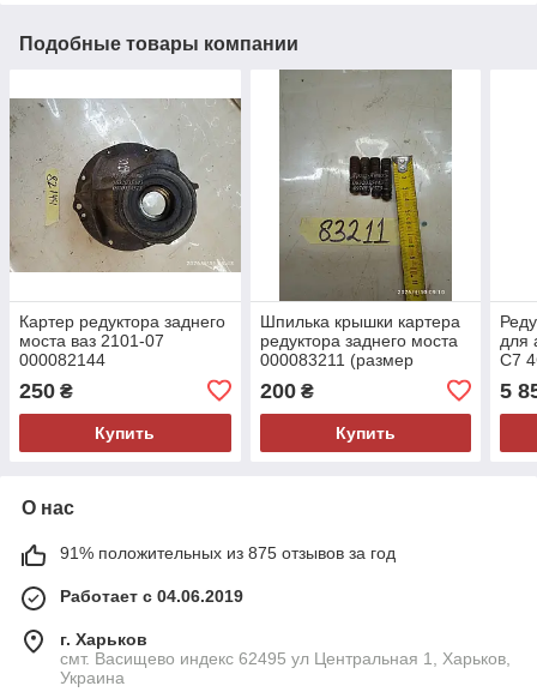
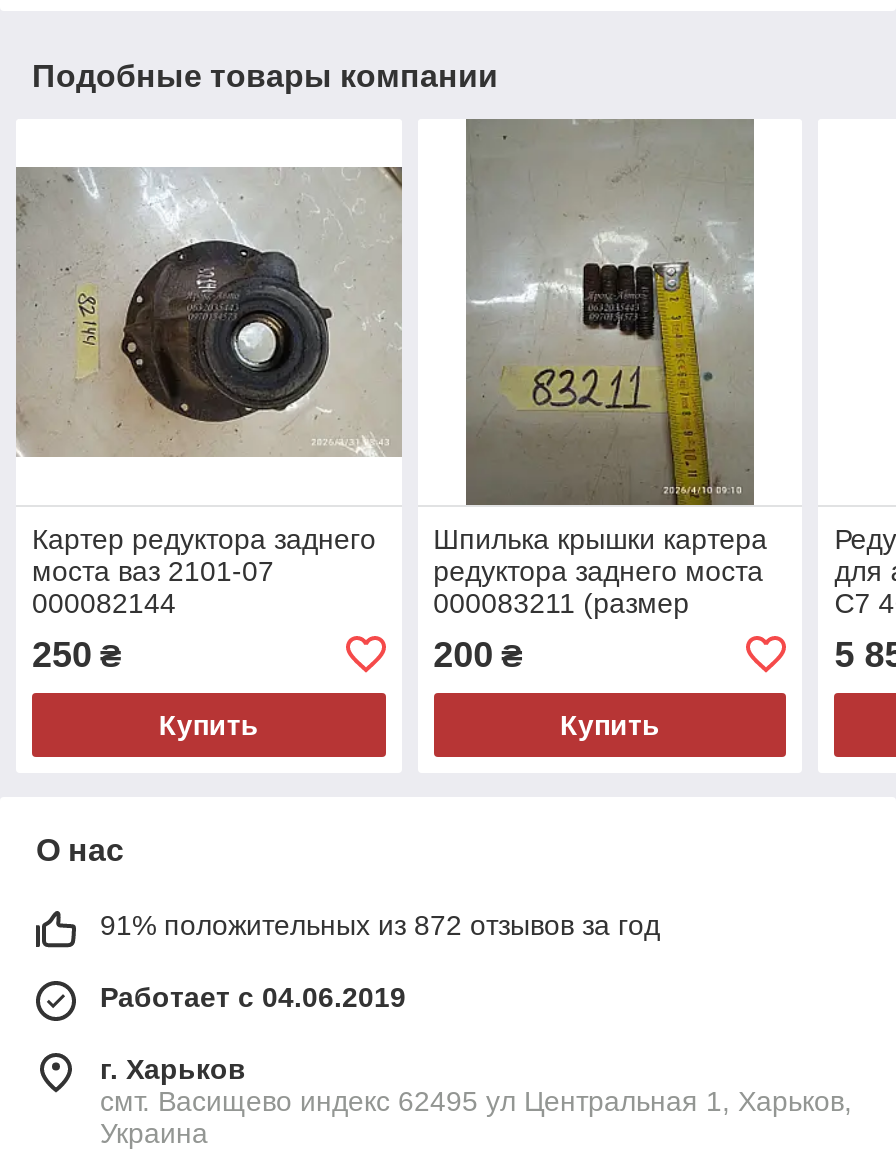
- 91% положительных из 875 отзывов за год
+ 91% положительных из 872 отзывов за год
